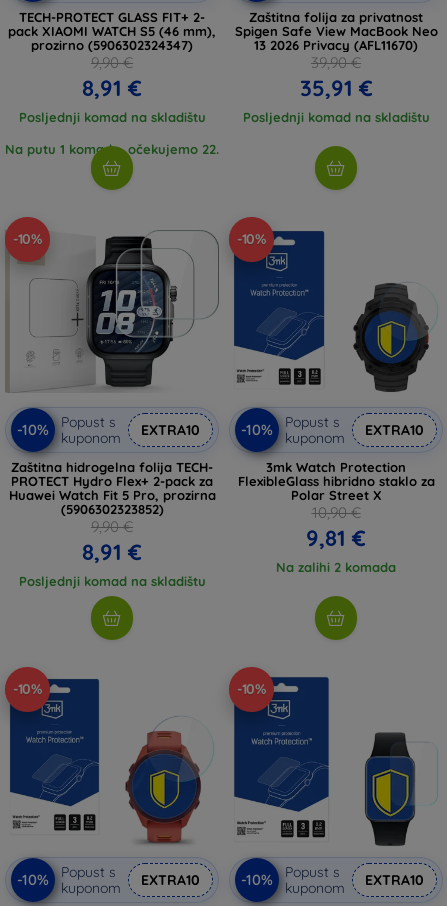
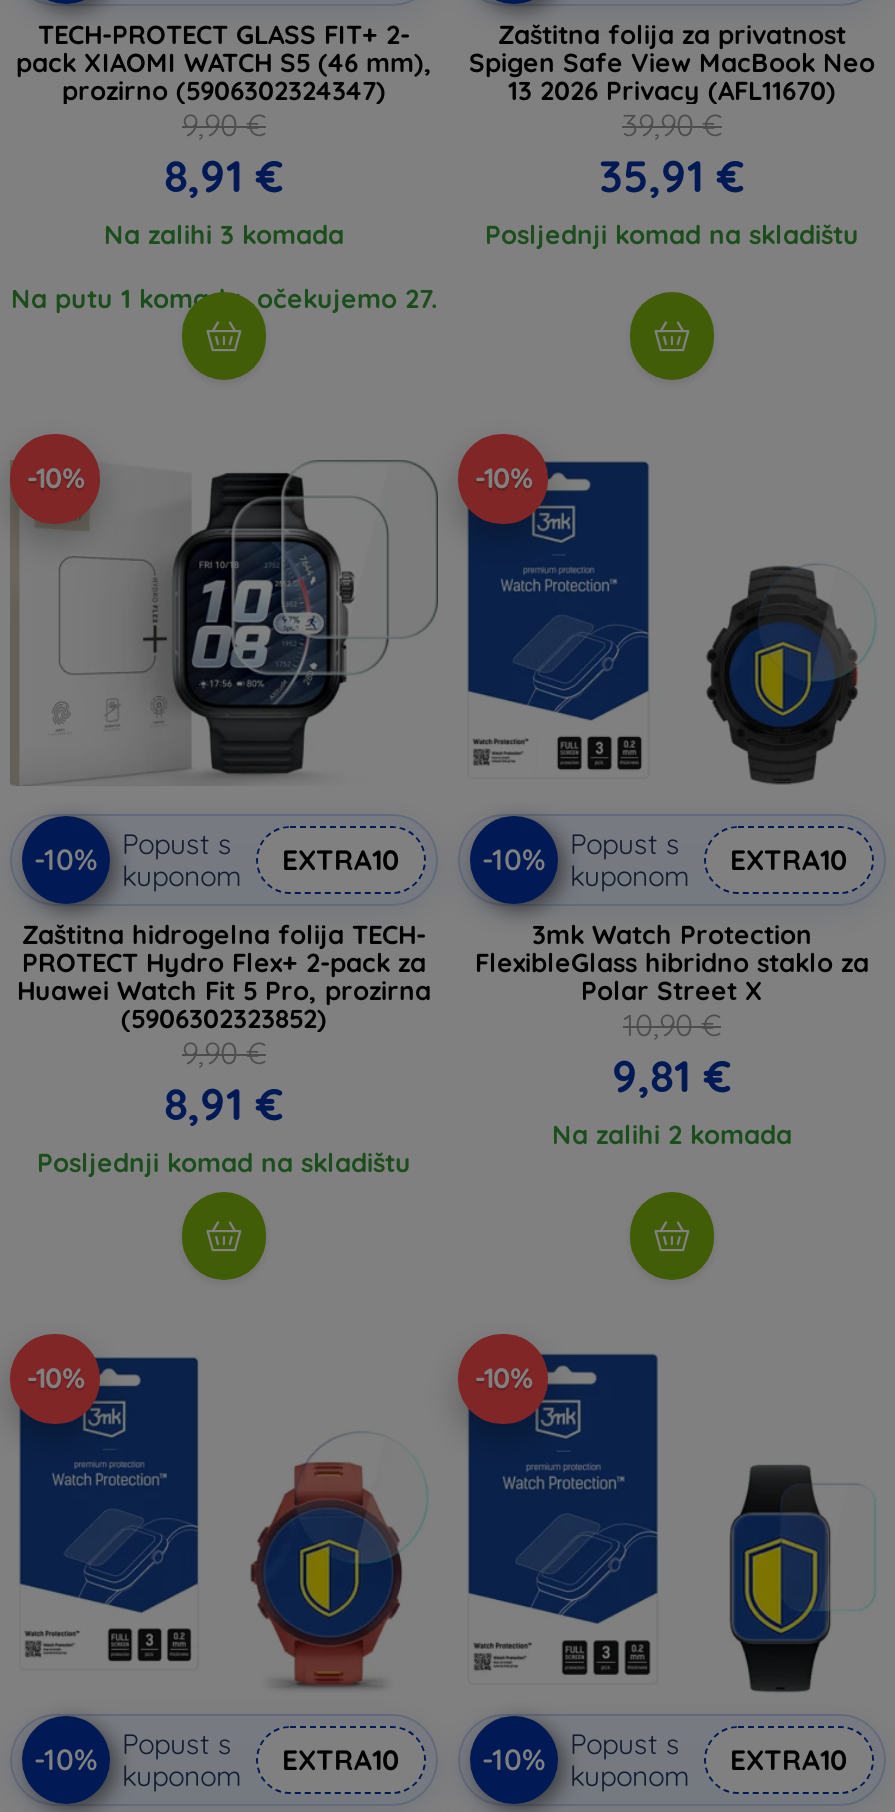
- Posljednji komad na skladištu
+ Na zalihi 3 komada

- Na putu 1 komada, očekujemo 22.
+ Na putu 1 komada, očekujemo 27.
